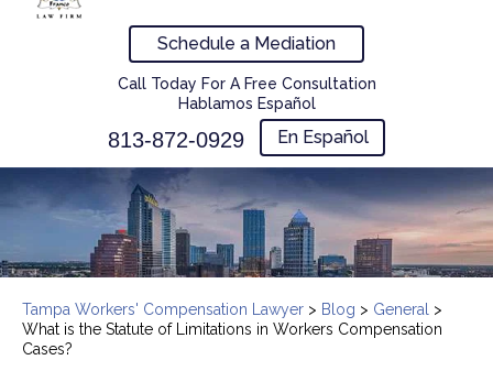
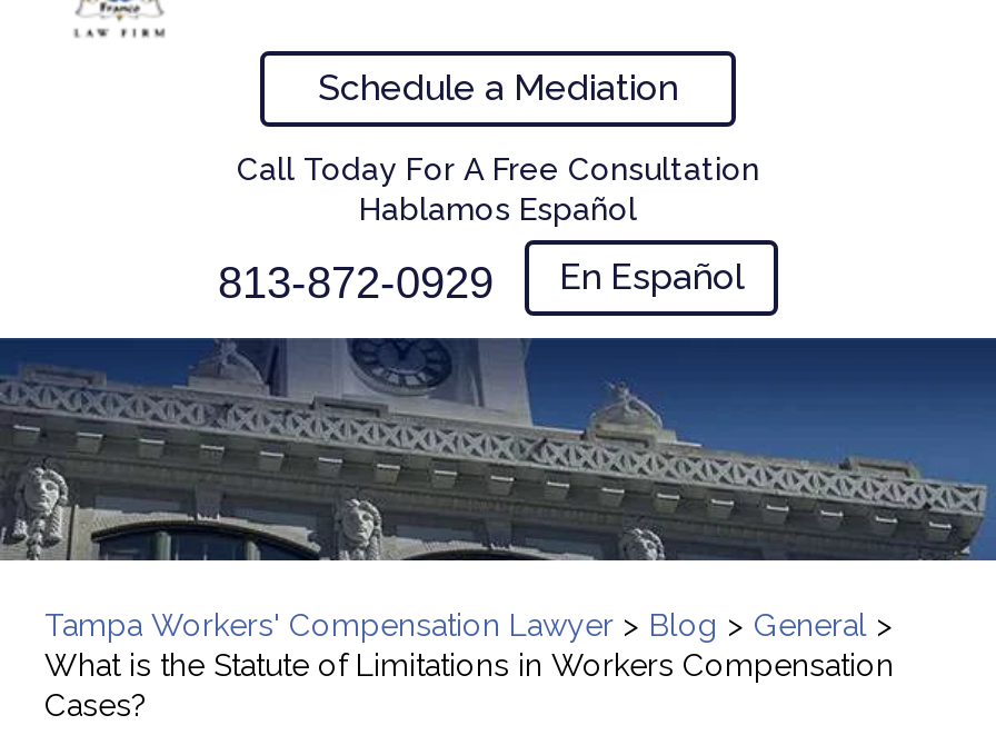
- [image]
+ [image]
